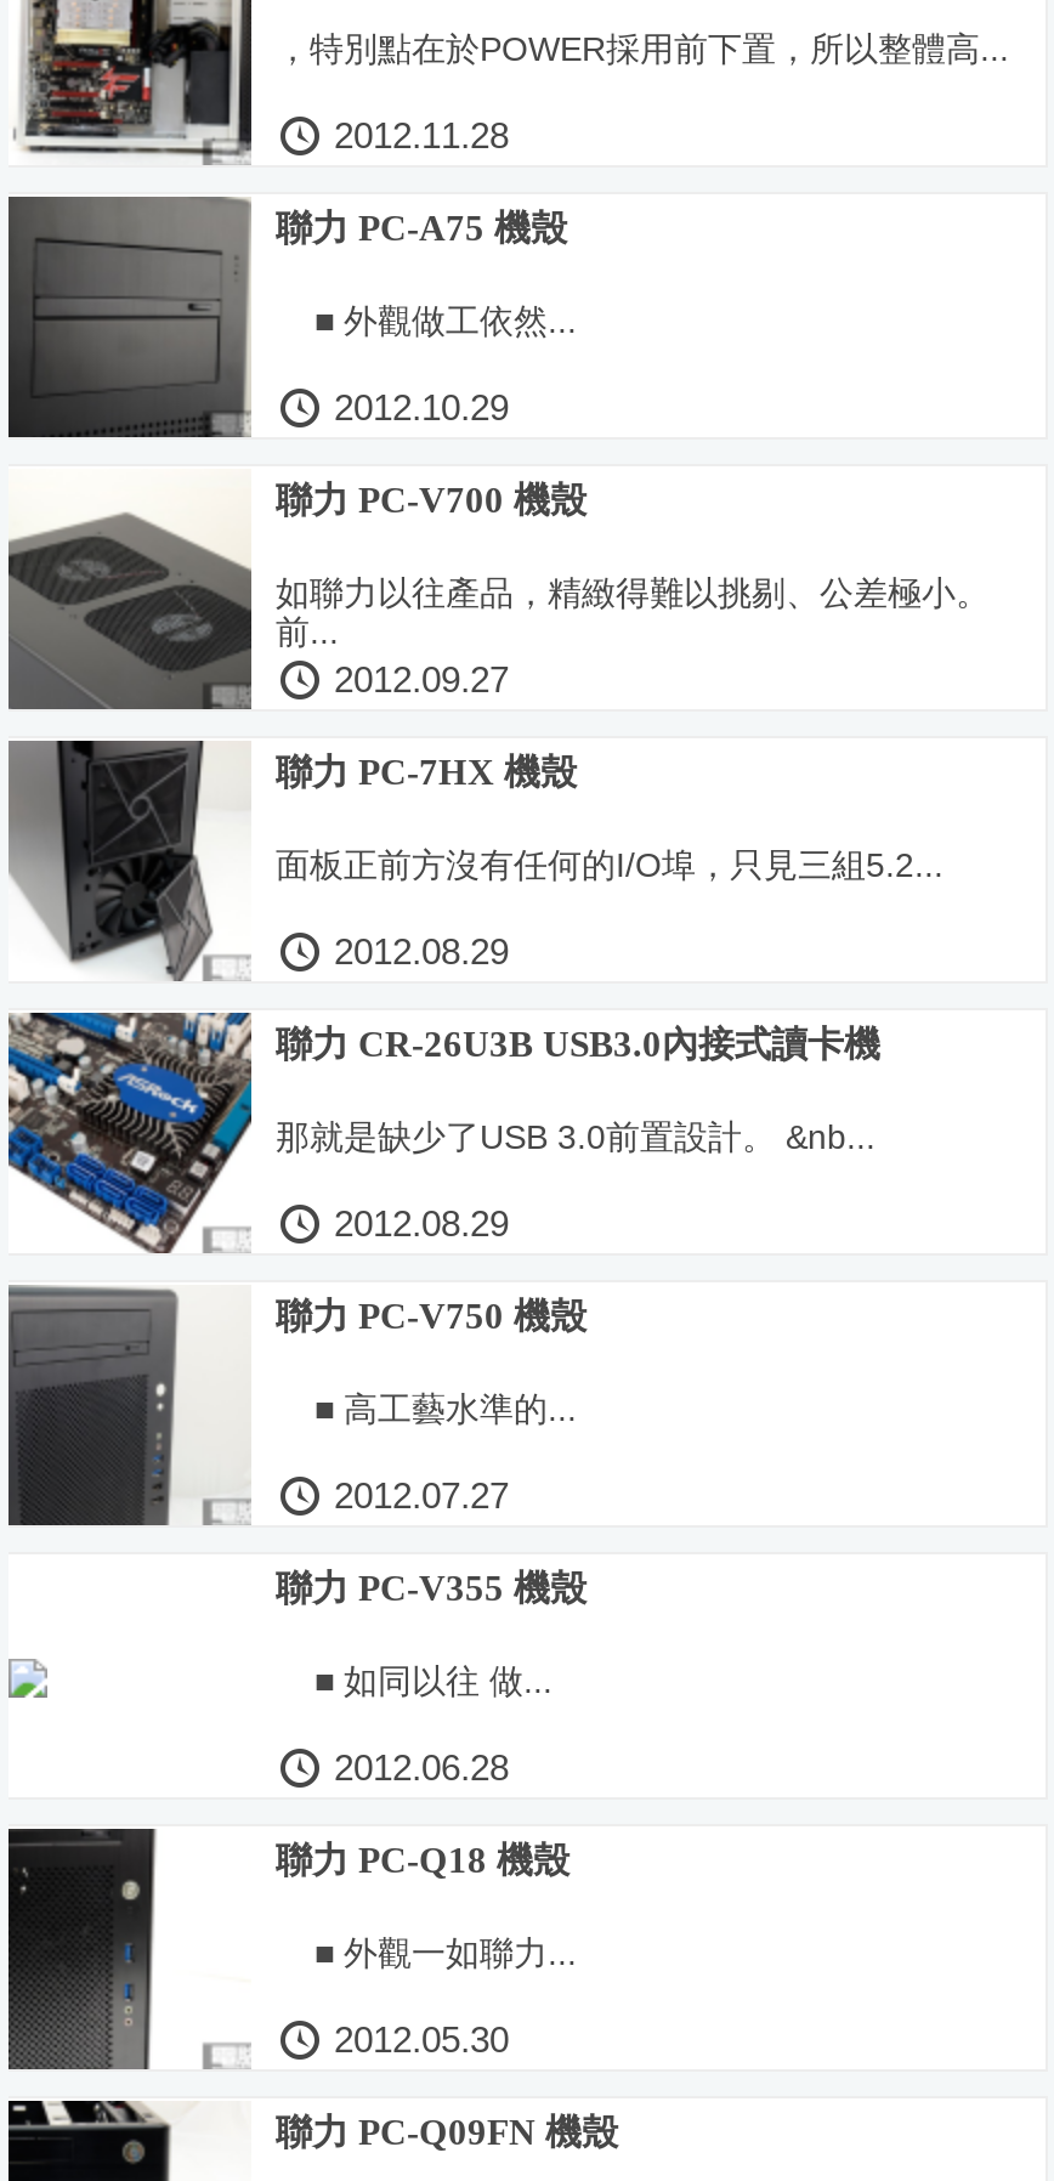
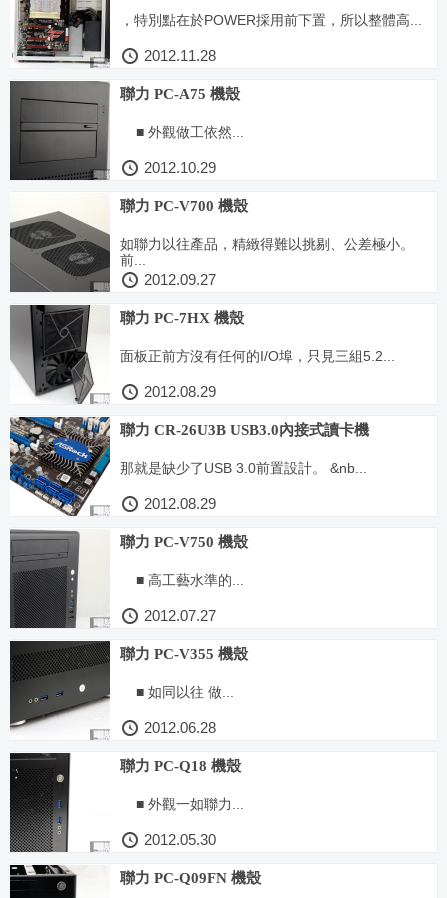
+ [image]
